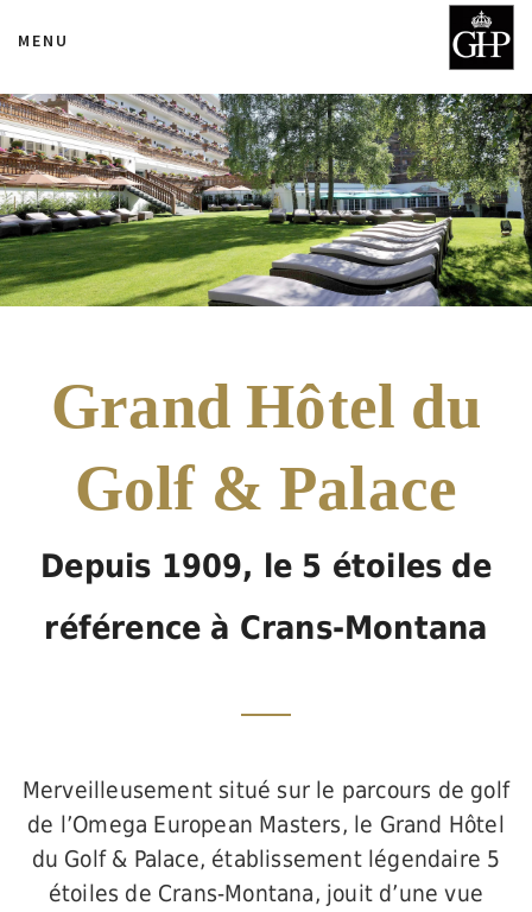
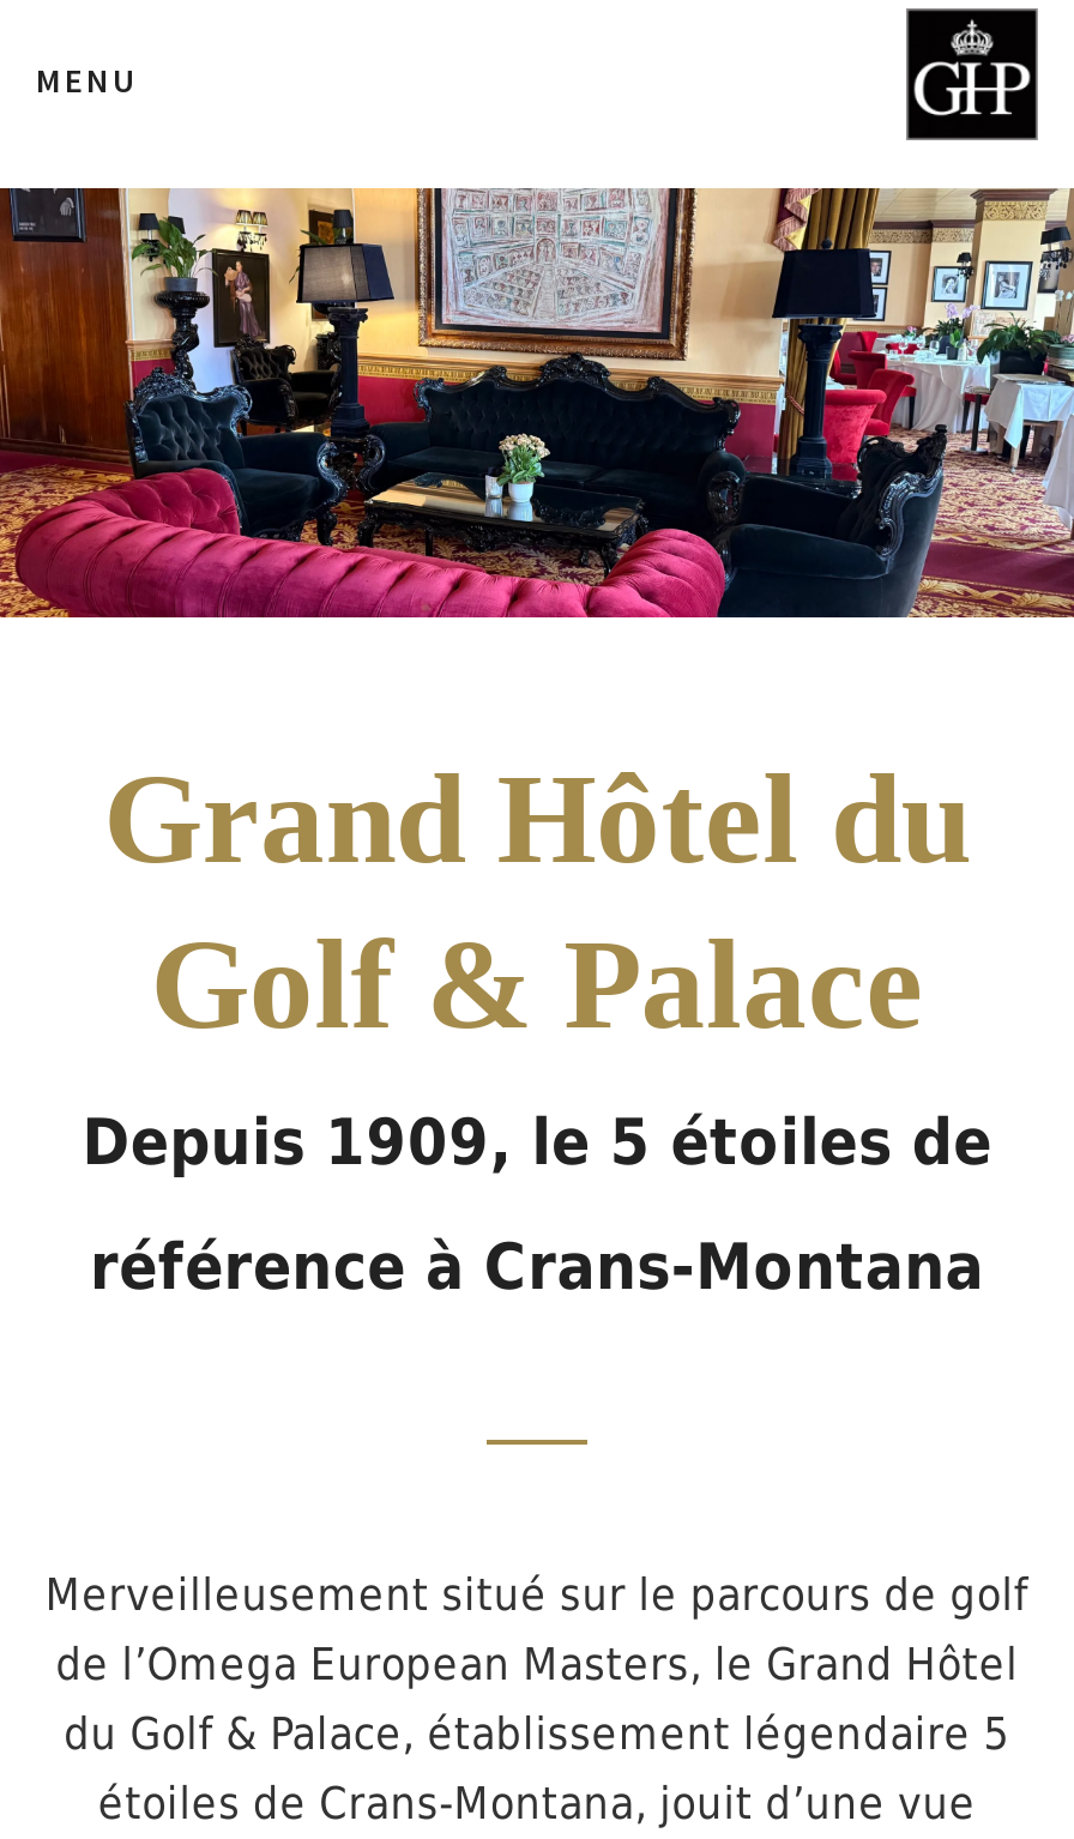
- [image]
+ [image]
